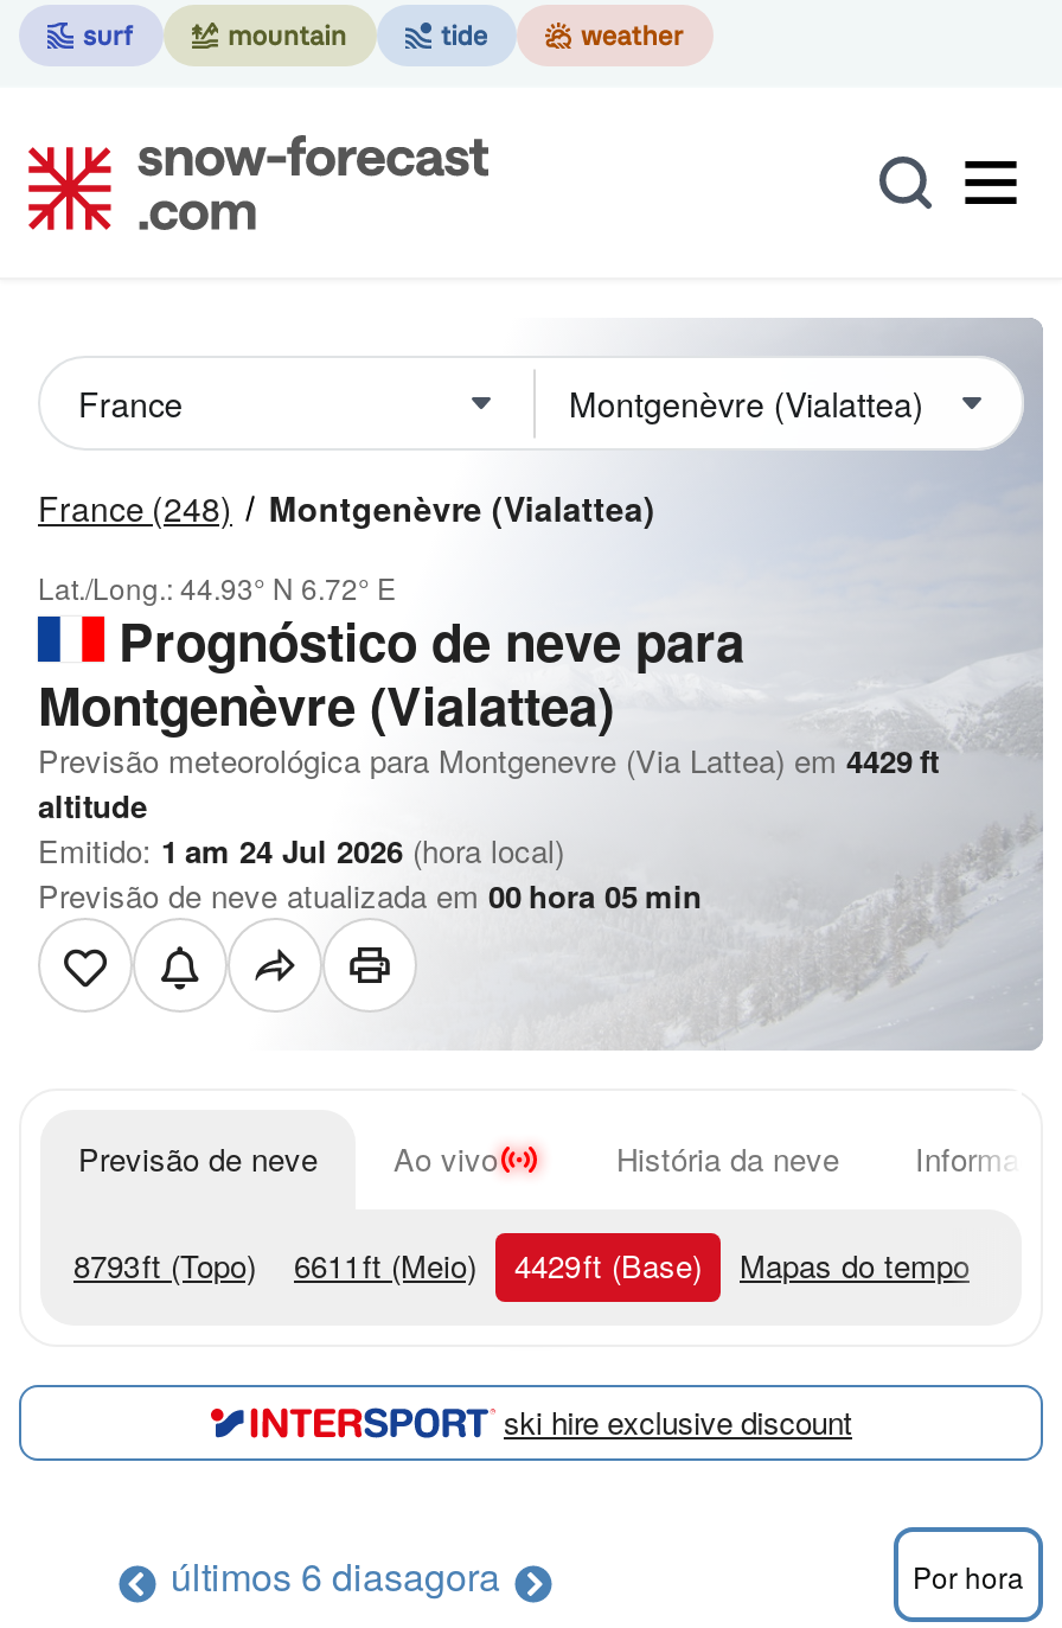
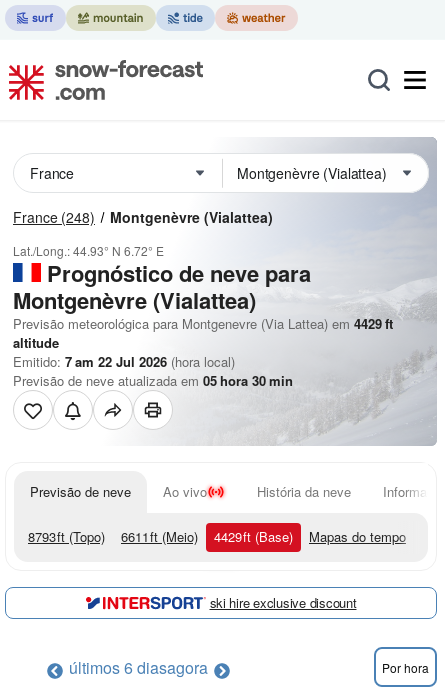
- Emitido: 1 am 24 Jul 2026 (hora local)
+ Emitido: 7 am 22 Jul 2026 (hora local)

- Previsão de neve atualizada em 00 hora 05 min
+ Previsão de neve atualizada em 05 hora 30 min
